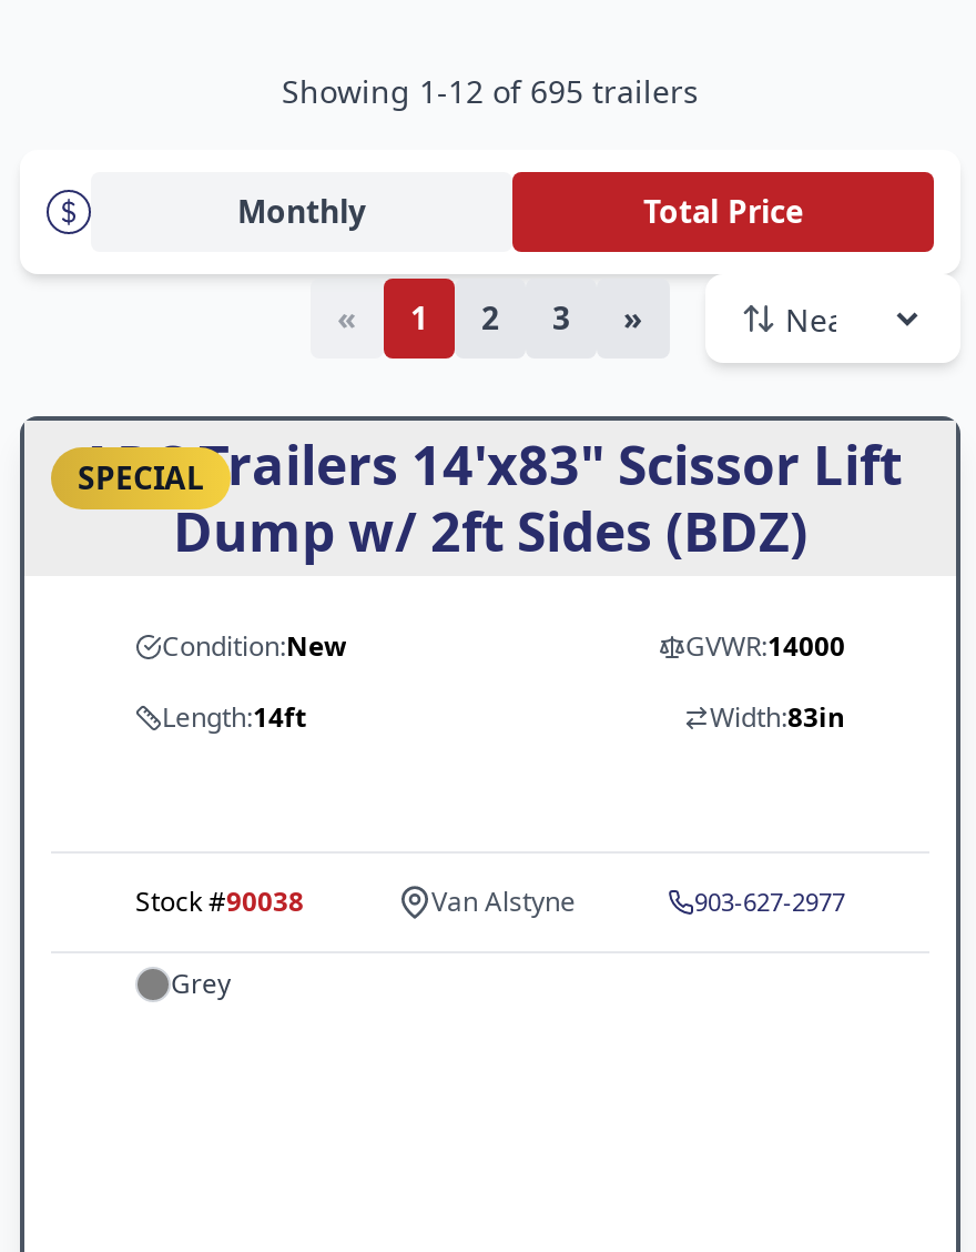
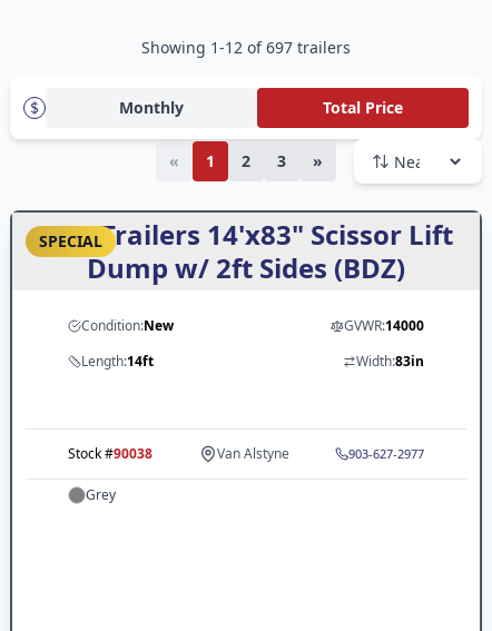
- Showing 1 -12 of 695 trailers
+ Showing 1 -12 of 697 trailers
